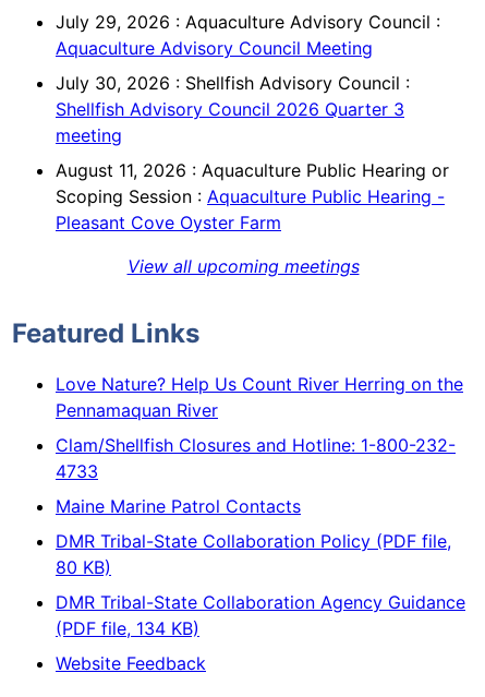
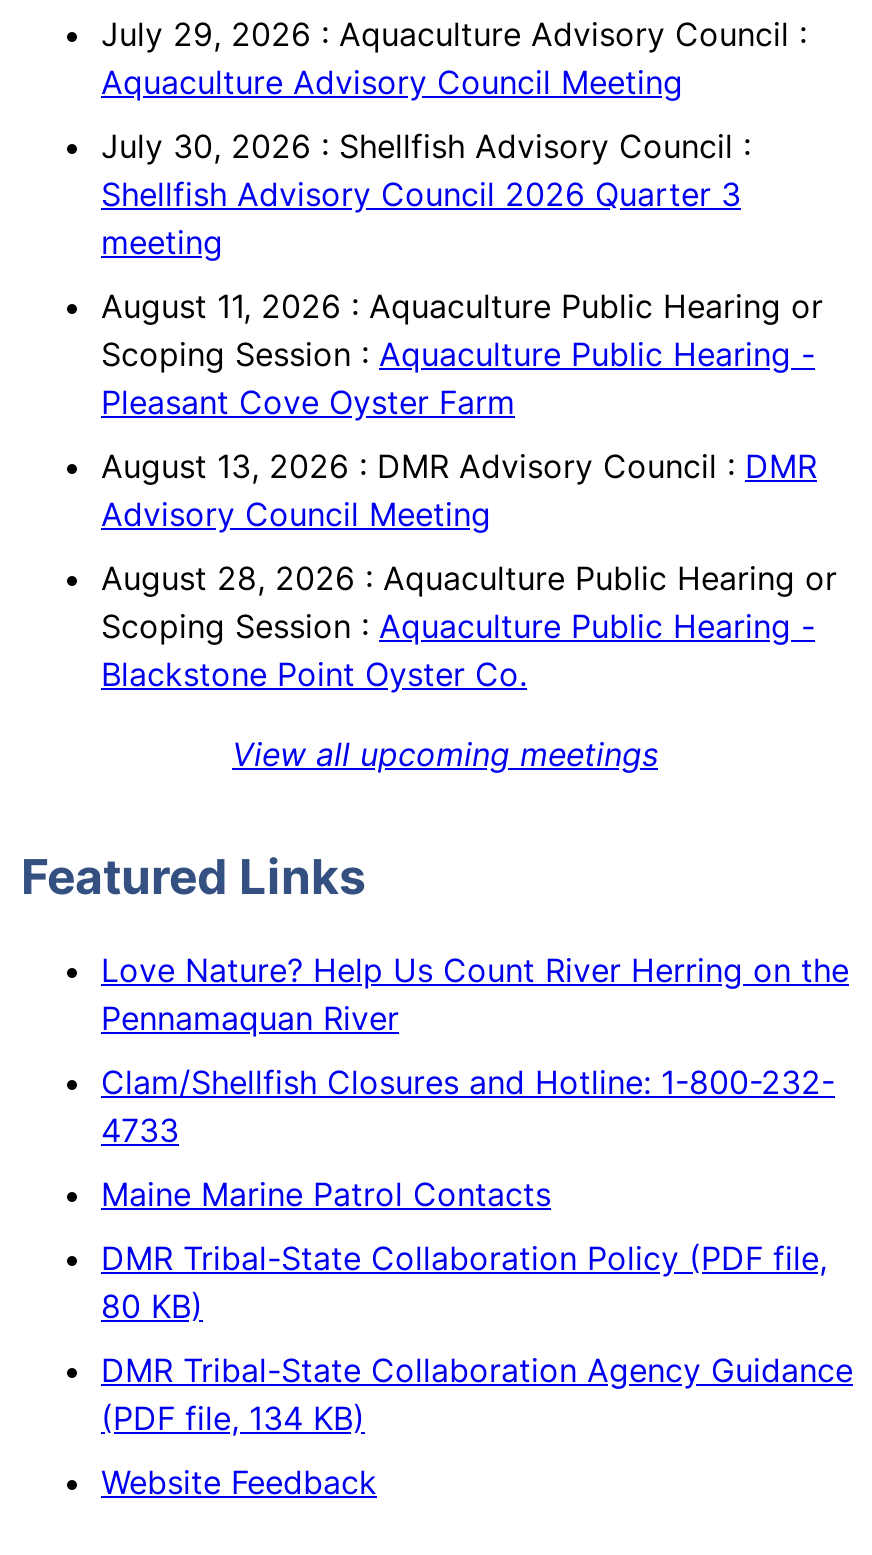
+ August 13, 2026 : DMR Advisory Council: DMR
+ Advisory Council Meeting
+ August 28, 2026 : Aquaculture Public Hearing or
+ Scoping Session: Aquaculture Public Hearing -
+ Blackstone Point Oyster Co.
